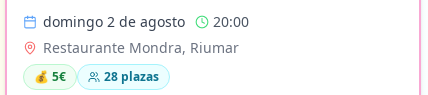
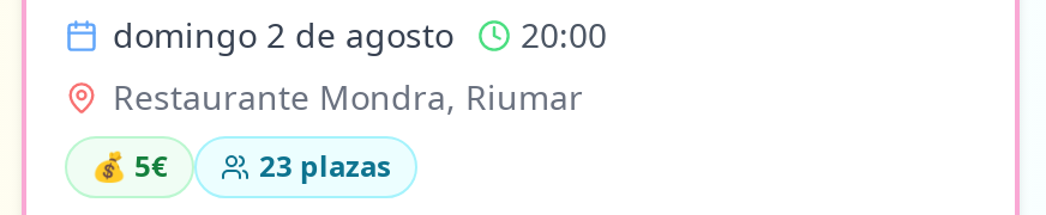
- 28 plazas
+ 23 plazas
